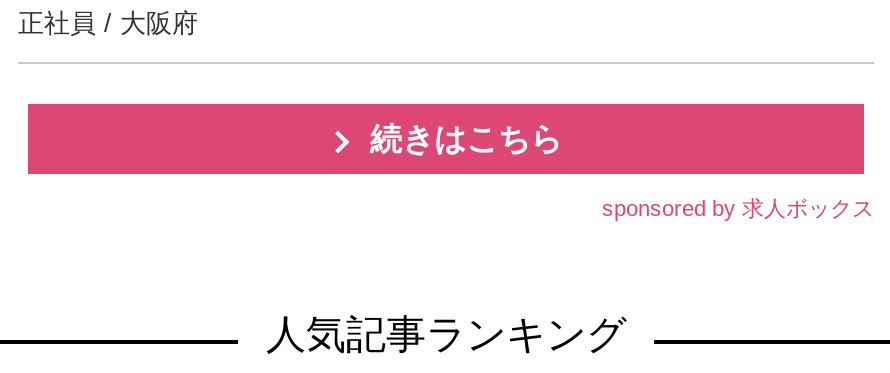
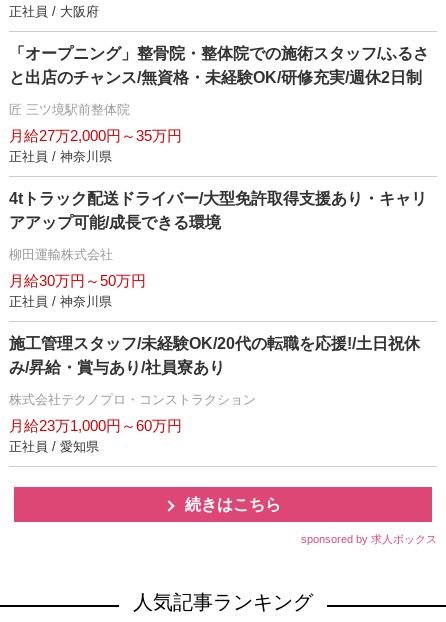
+ 「オープニング」整骨院・整体院での施術スタッフ/ふるさ
+ と出店のチャンス/無資格・未経験OK/研修充実/週休2日制
+ 匠 三ツ境駅前整体院
+ 月給27万2,000円～35万円
+ 正社員 / 神奈川県
+ 4tトラック配送ドライバー/大型免許取得支援あり・キャリ
+ アアップ可能/成長できる環境
+ 柳田運輸株式会社
+ 月給30万円～50万円
+ 正社員 / 神奈川県
+ 施工管理スタッフ/未経験OK/20代の転職を応援!/土日祝休
+ み/昇給・賞与あり/社員寮あり
+ 株式会社テクノプロ・コンストラクション
+ 月給23万1,000円～60万円
+ 正社員 / 愛知県
